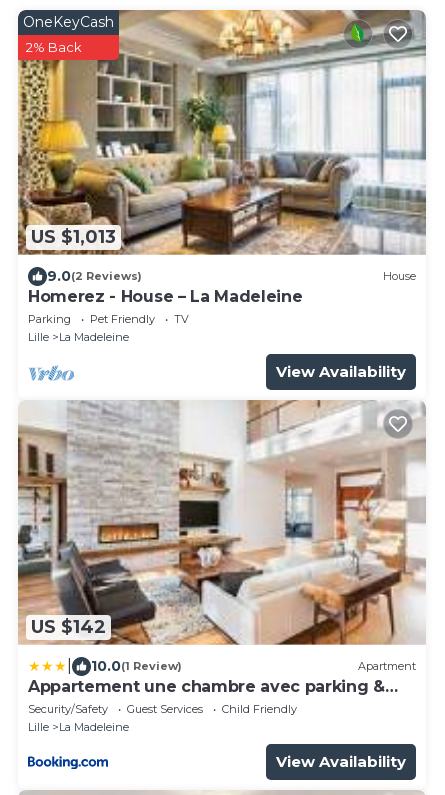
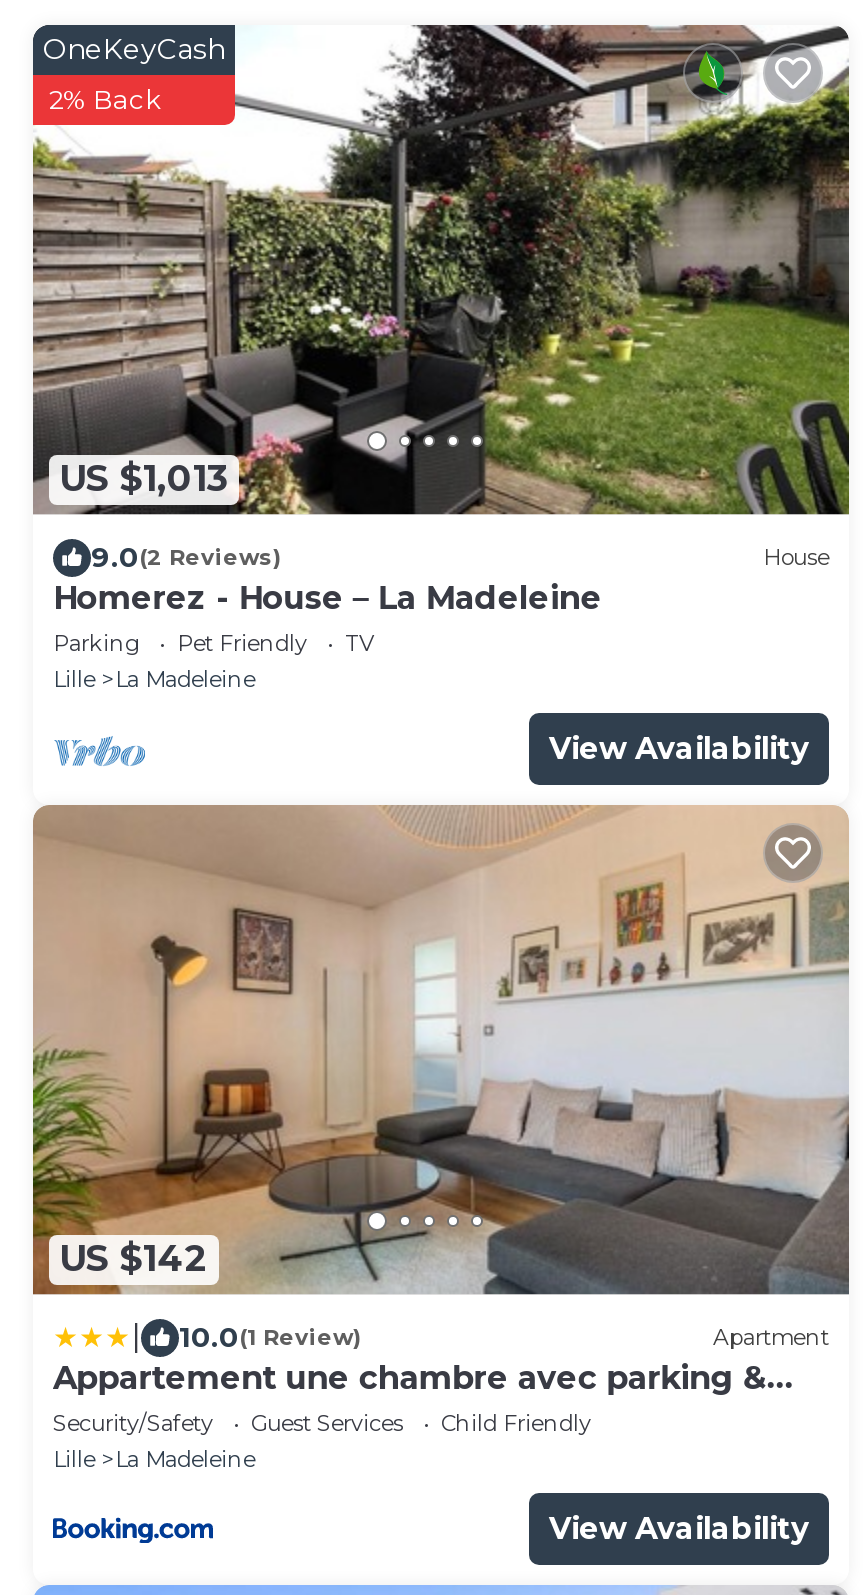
- [image]
+ [image]

- [image]
+ [image]
